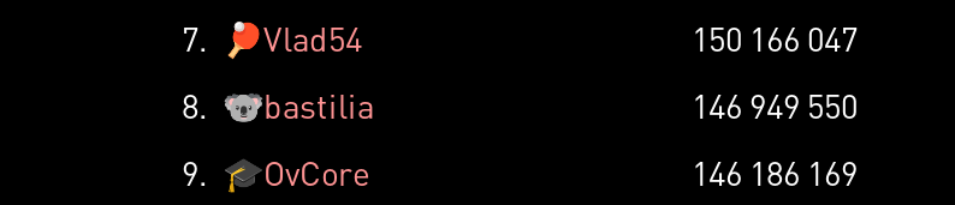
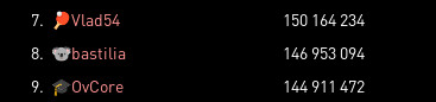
- 150 166 047
+ 150 164 234

- 146 949 550
+ 146 953 094

- 146 186 169
+ 144 911 472
